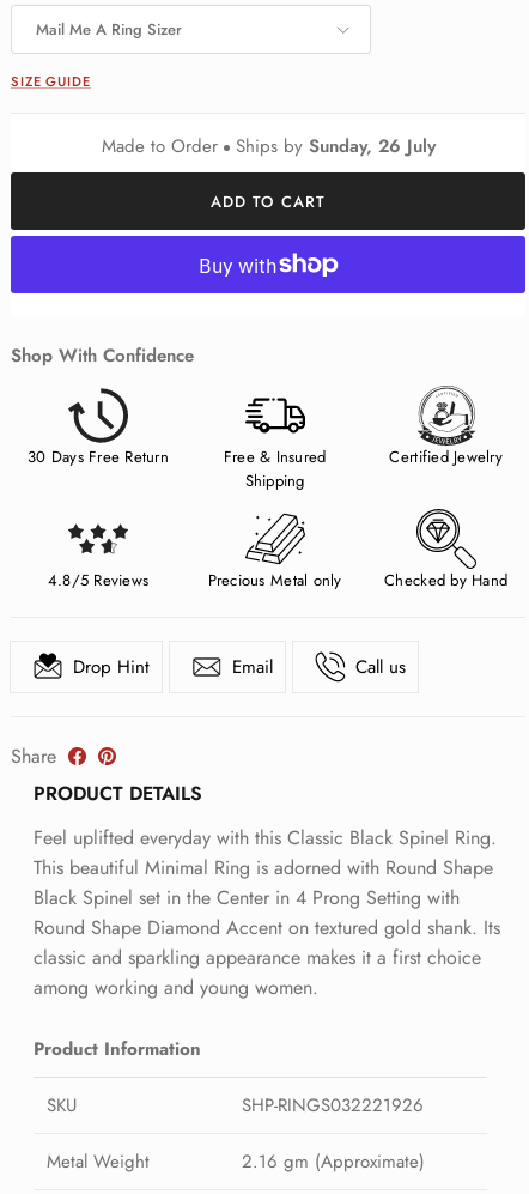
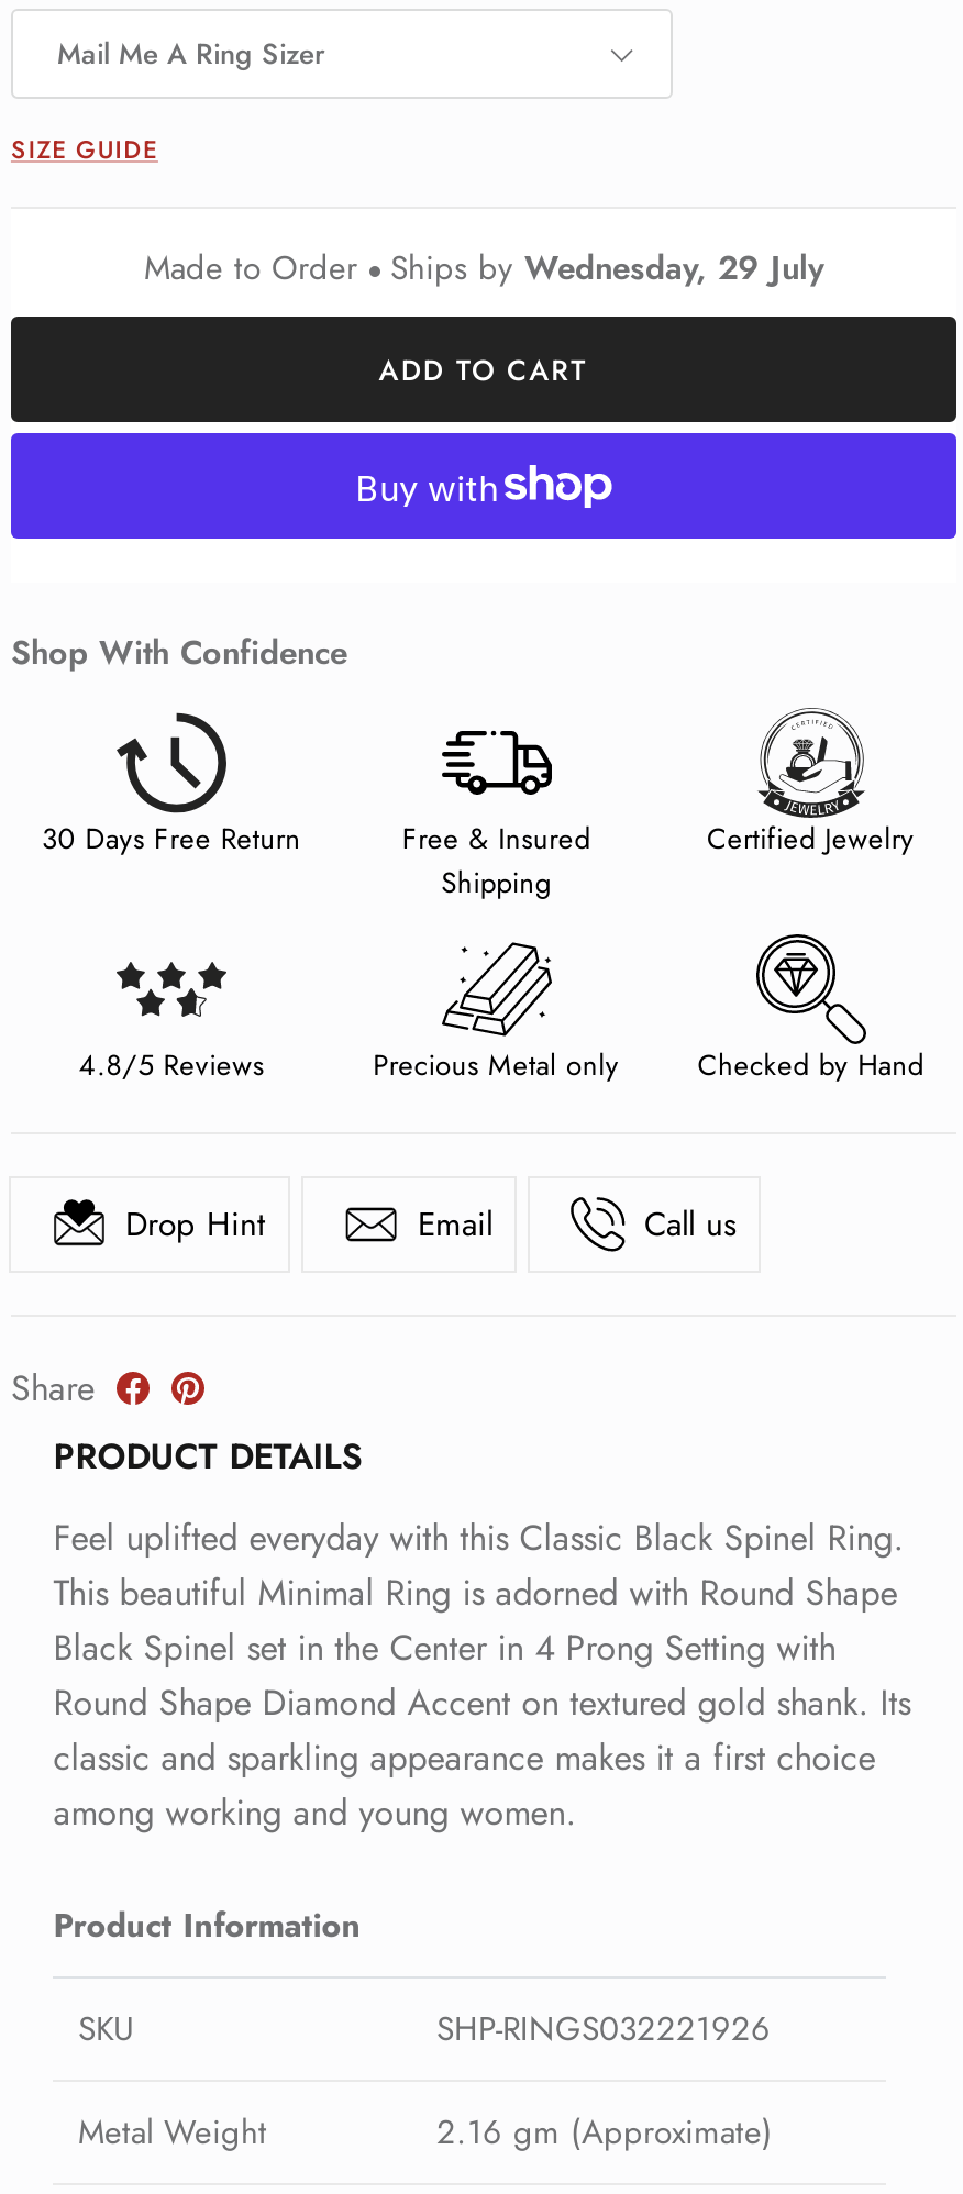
- Made to Order Ships by Sunday, 26 July
+ Made to Order Ships by Wednesday, 29 July
